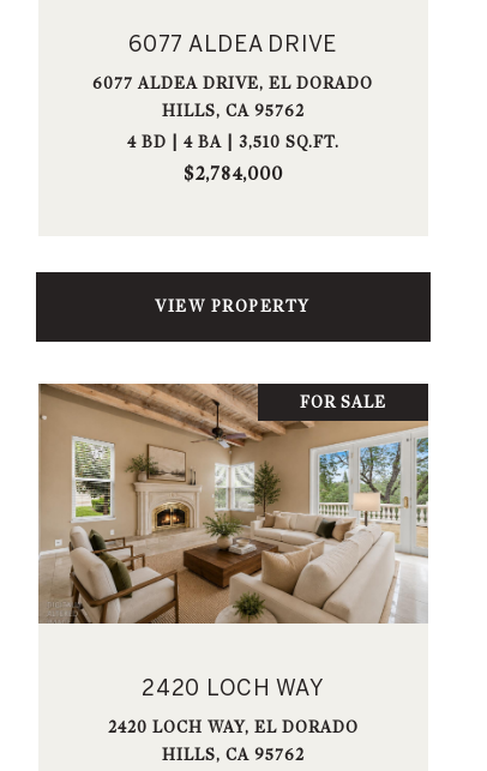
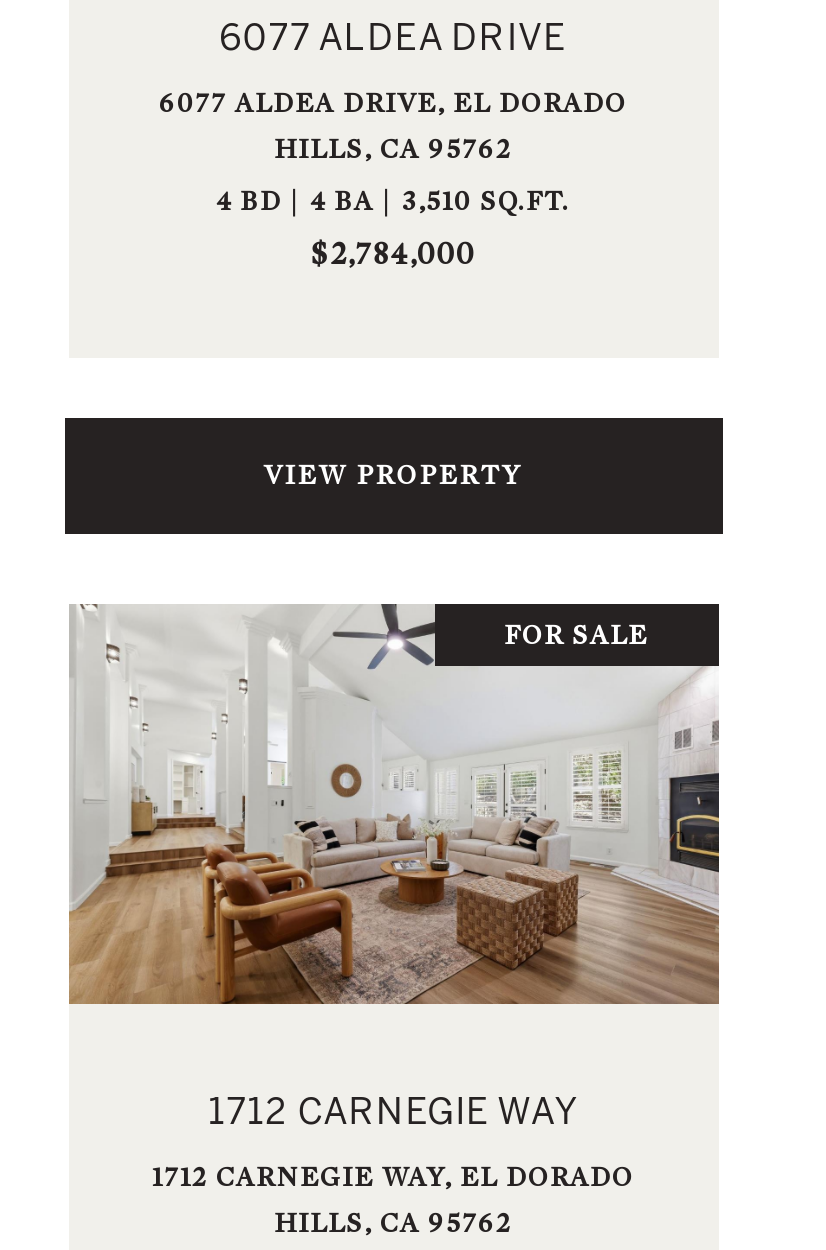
- [image]
+ [image]

- 2420 LOCH WAY
+ 1712 CARNEGIE WAY

- 2420 LOCH WAY, EL DORADO
+ 1712 CARNEGIE WAY, EL DORADO
